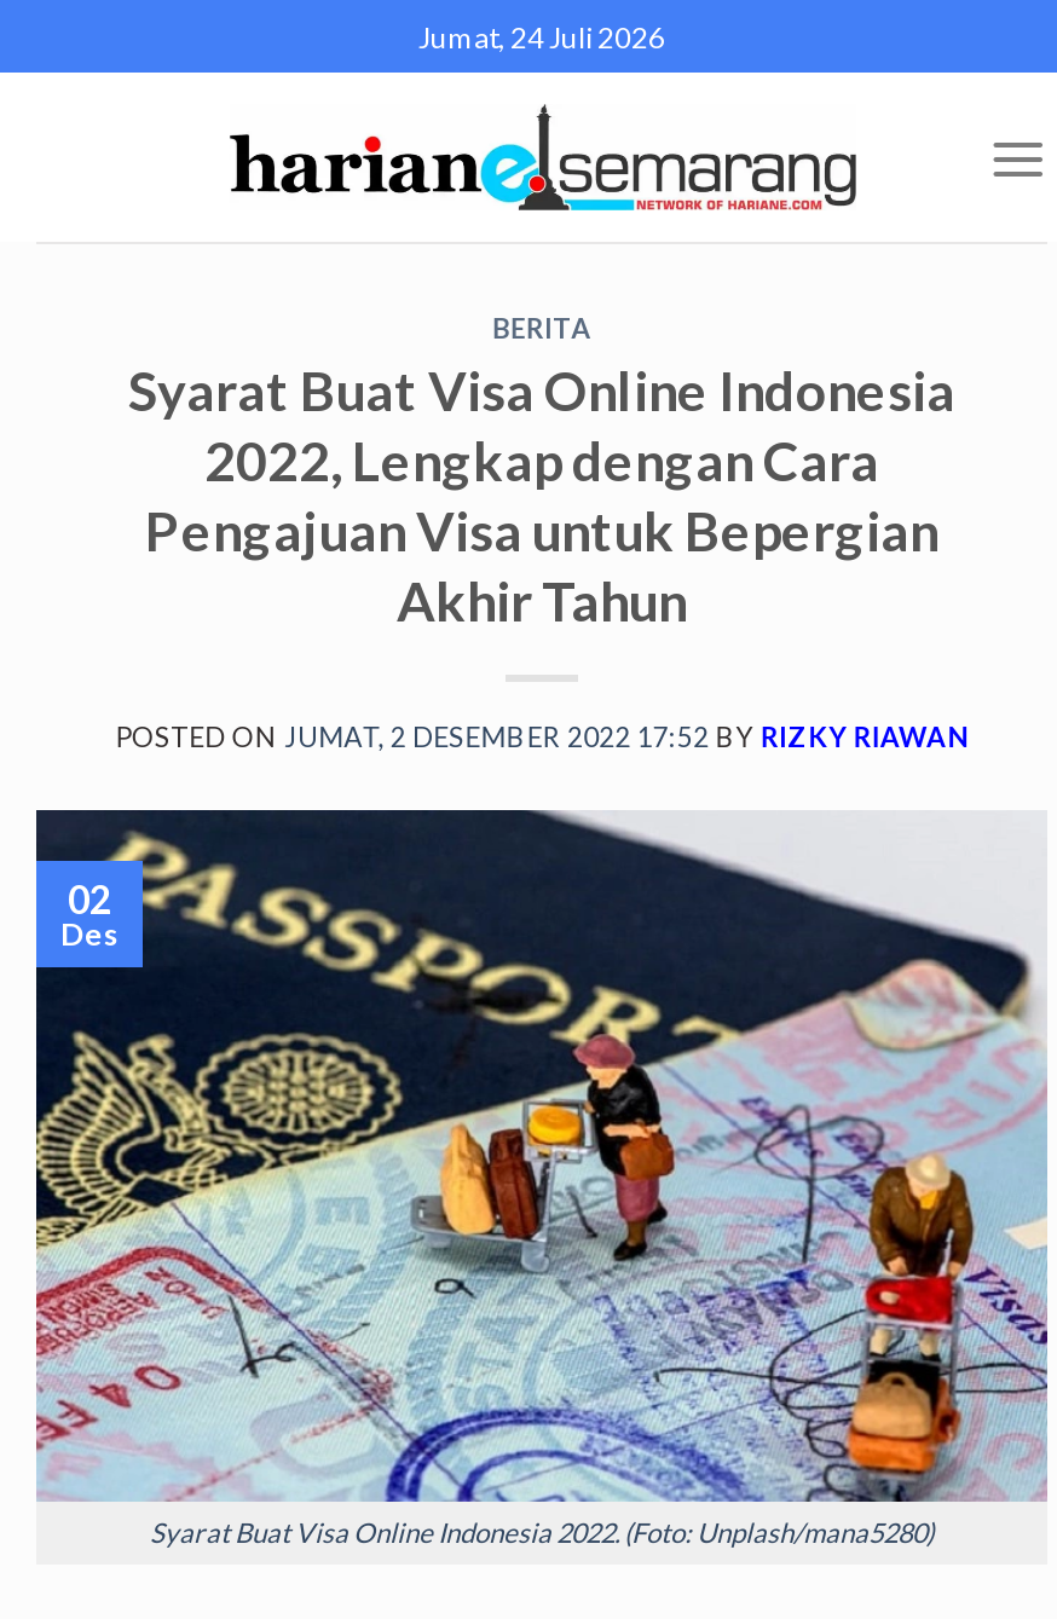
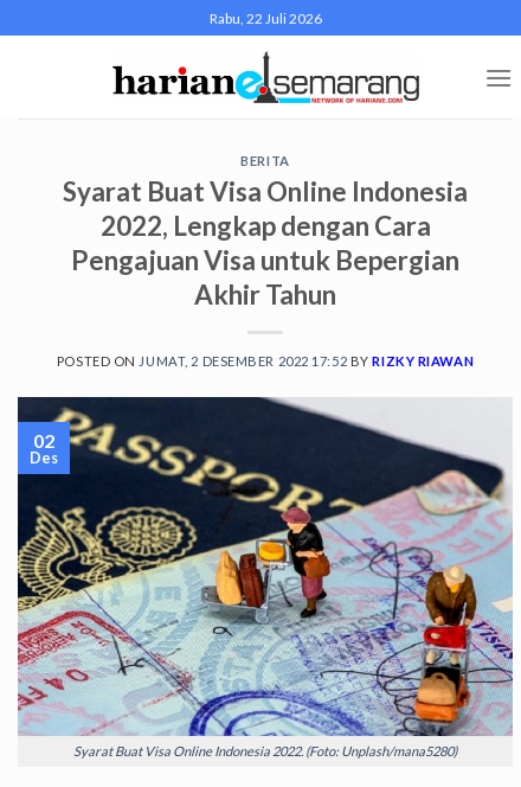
- Jumat, 24 Juli 2026
+ Rabu, 22 Juli 2026
